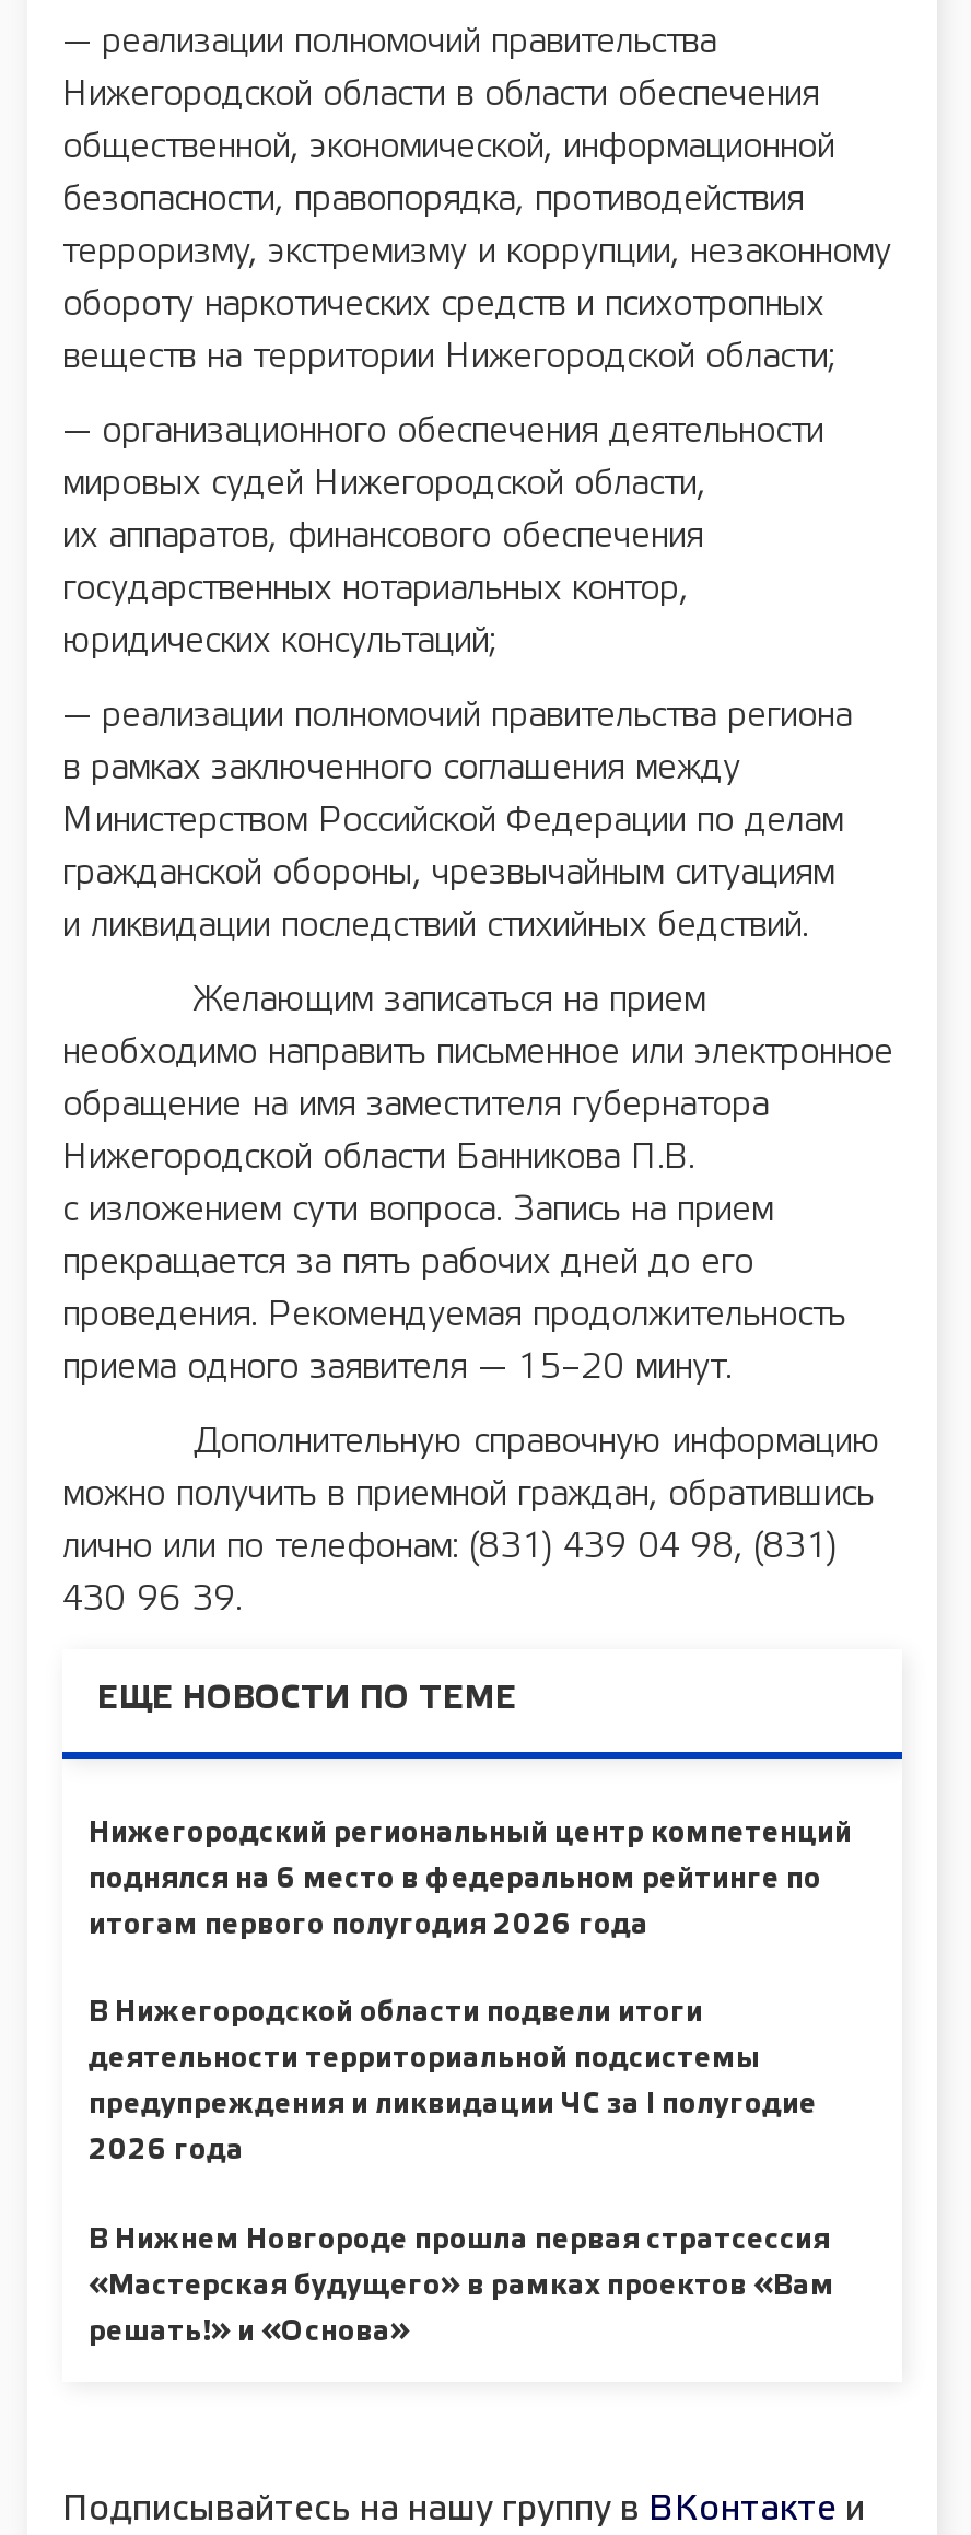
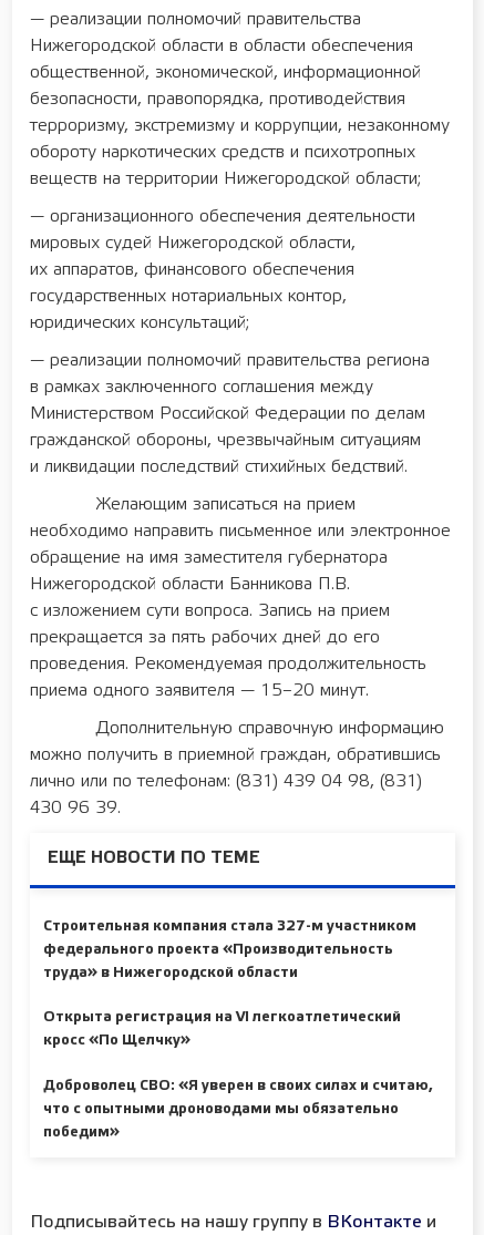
- Нижегородский региональный центр компетенций
- поднялся на 6 место в федеральном рейтинге по
- итогам первого полугодия 2026 года
+ Строительная компания стала 327-м участником
+ федерального проекта «Производительность
+ труда» в Нижегородской области

- В Нижегородской области подвели итоги
- деятельности территориальной подсистемы
- предупреждения и ликвидации ЧС за I полугодие
- 2026 года
+ Открыта регистрация на VI легкоатлетический
+ кросс «По Щелчку»

- В Нижнем Новгороде прошла первая стратсессия
- «Мастерская будущего» в рамках проектов «Вам
- решать!» и «Основа»
+ Доброволец СВО: «Я уверен в своих силах и считаю,
+ что с опытными дроноводами мы обязательно
+ победим»
